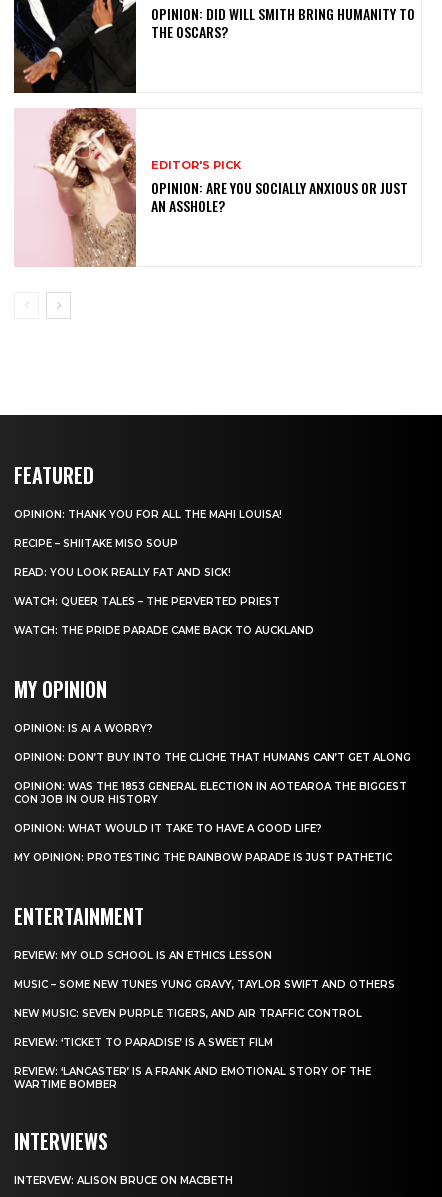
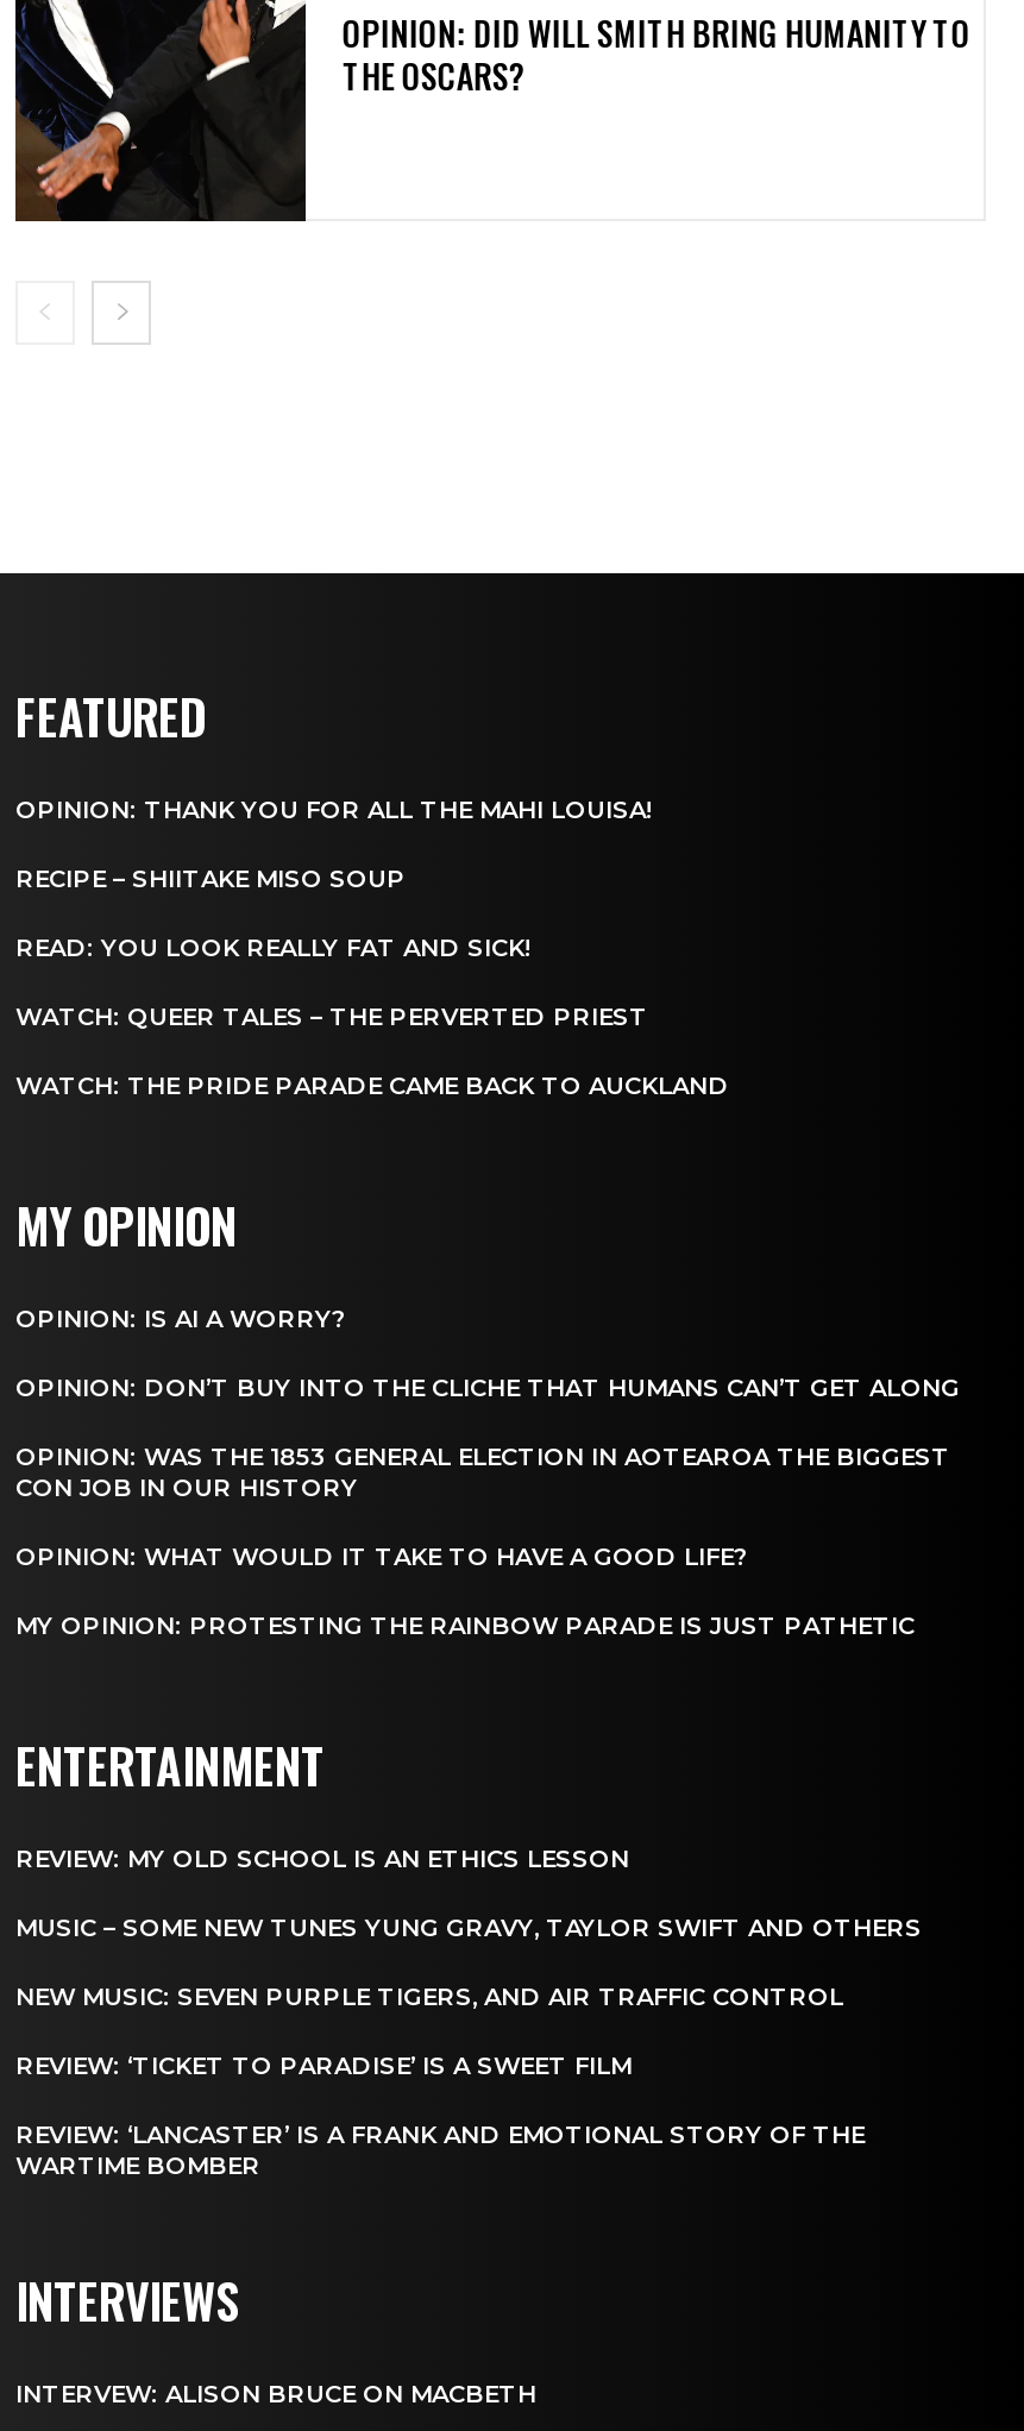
- [image]
- EDITOR'S PICK
- OPINION: ARE YOU SOCIALLY ANXIOUS OR JUST
- AN ASSHOLE?
